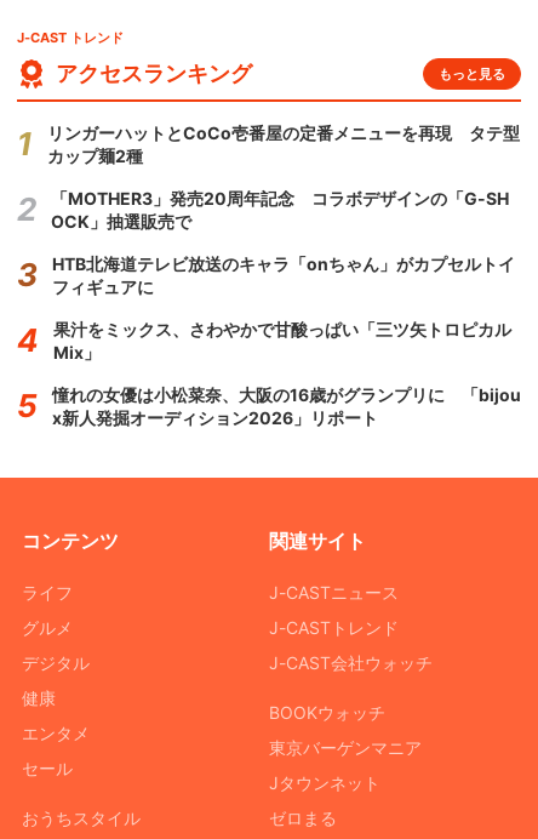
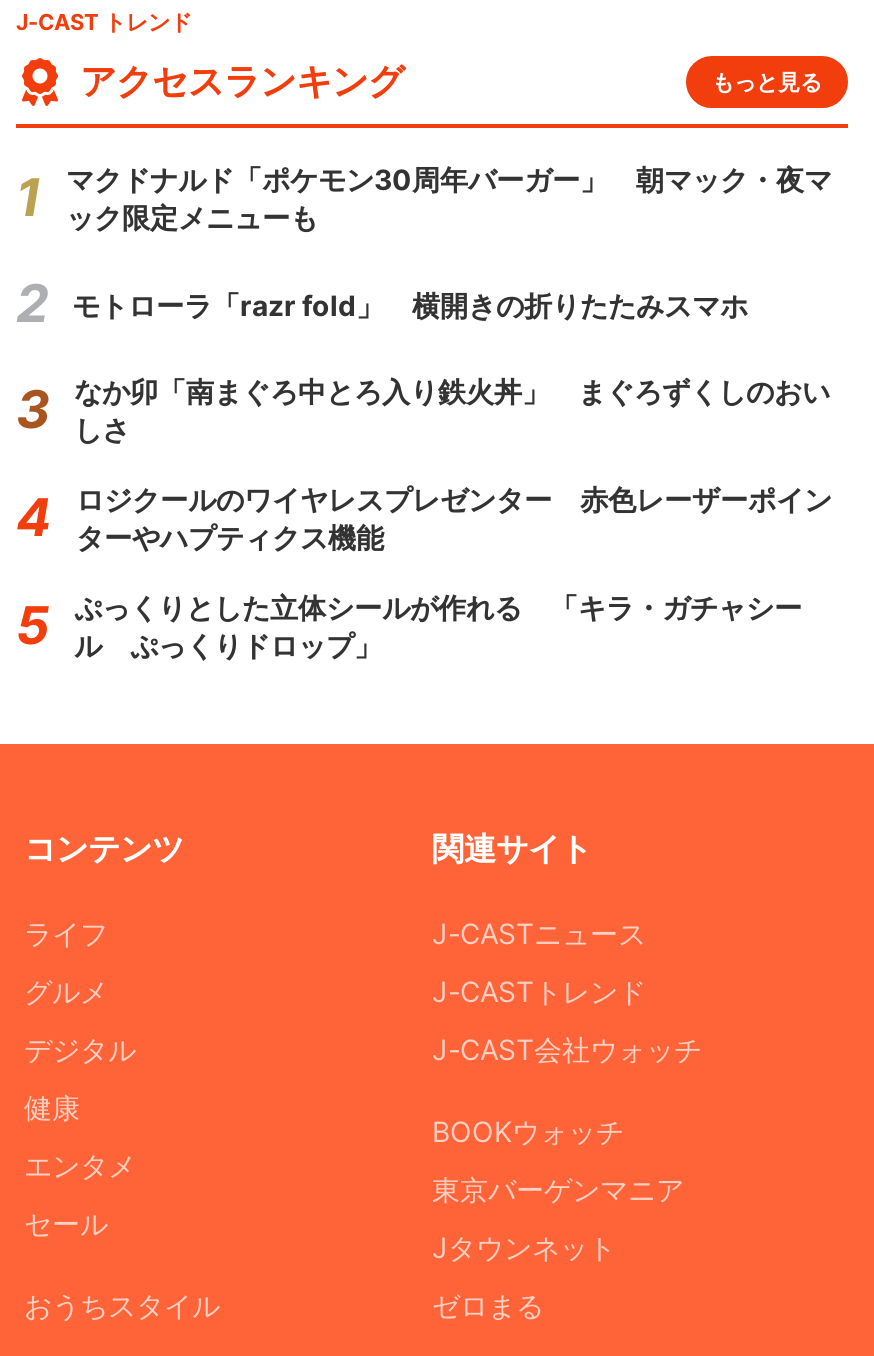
- リンガーハットとCoCo壱番屋の定番メニューを再現 タテ型
- カップ麺2種
+ マクドナルド「ポケモン30周年バーガー」 朝マック・夜マ
+ ック限定メニューも

- 「MOTHER3」発売20周年記念 コラボデザインの「G-SH
- OCK」抽選販売で
+ モトローラ「razr fold」 横開きの折りたたみスマホ

- HTB北海道テレビ放送のキャラ「onちゃん」がカプセルトイ
- フィギュアに
+ なか卯「南まぐろ中とろ入り鉄火丼」 まぐろずくしのおい
+ しさ

- 果汁をミックス、さわやかで甘酸っぱい「三ツ矢トロピカル
- Mix」
+ ロジクールのワイヤレスプレゼンター 赤色レーザーポイン
+ ターやハプティクス機能

- 憧れの女優は小松菜奈、大阪の16歳がグランプリに 「bijou
- x新人発掘オーディション2026」リポート
+ ぷっくりとした立体シールが作れる 「キラ・ガチャシー
+ ル ぷっくりドロップ」
